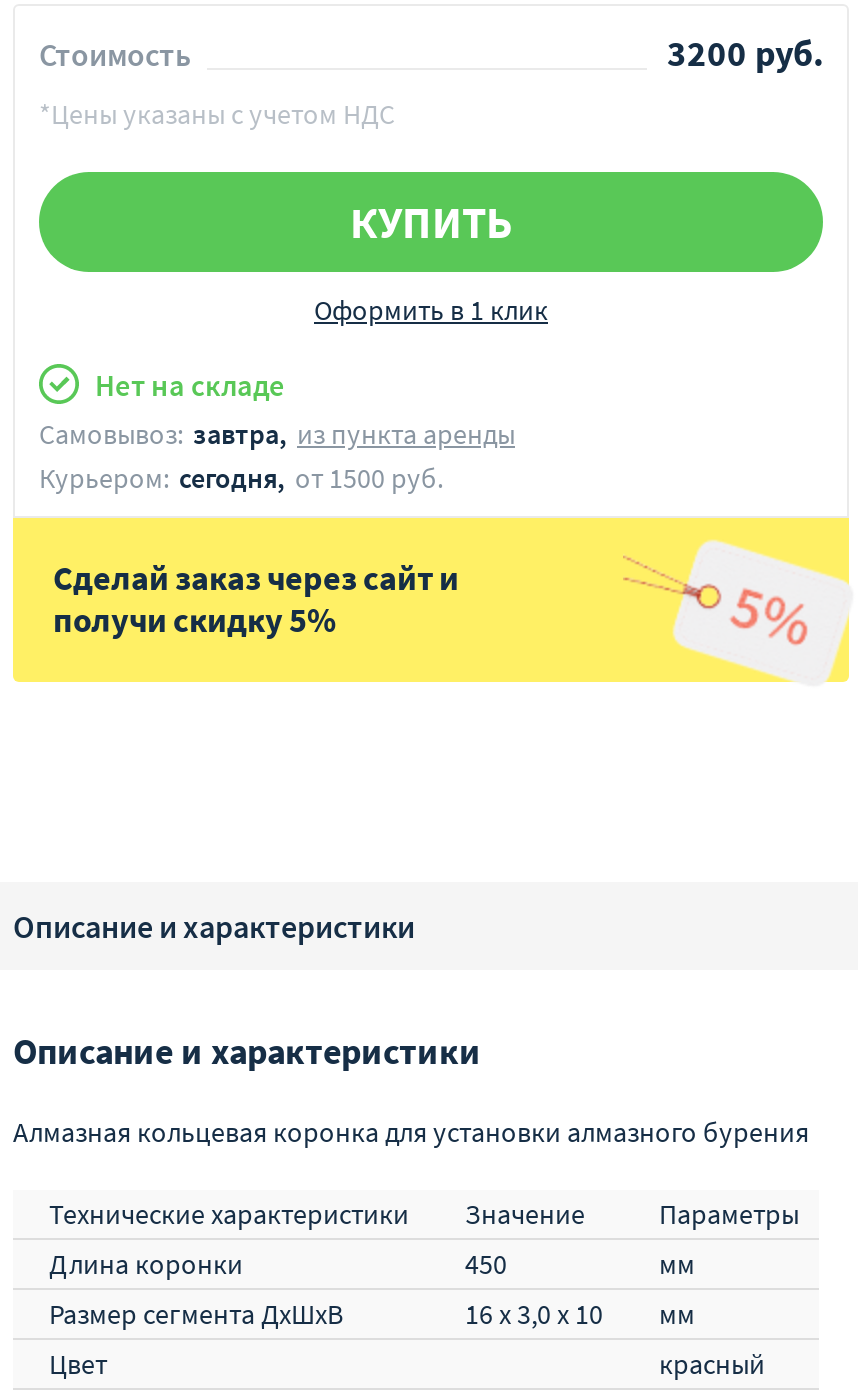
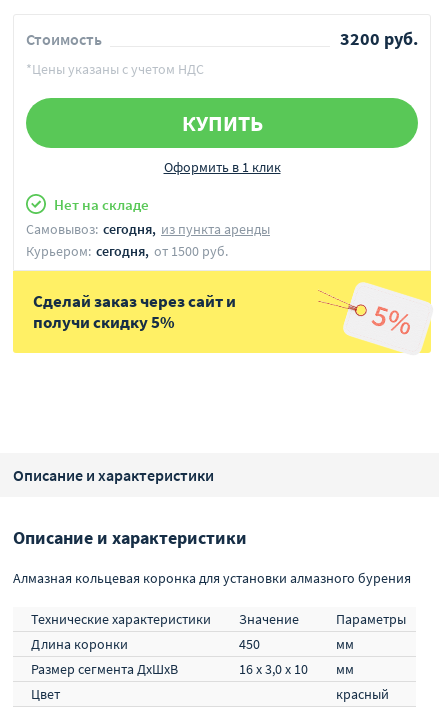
- Самовывоз: завтра, из пункта аренды
+ Самовывоз: сегодня, из пункта аренды
